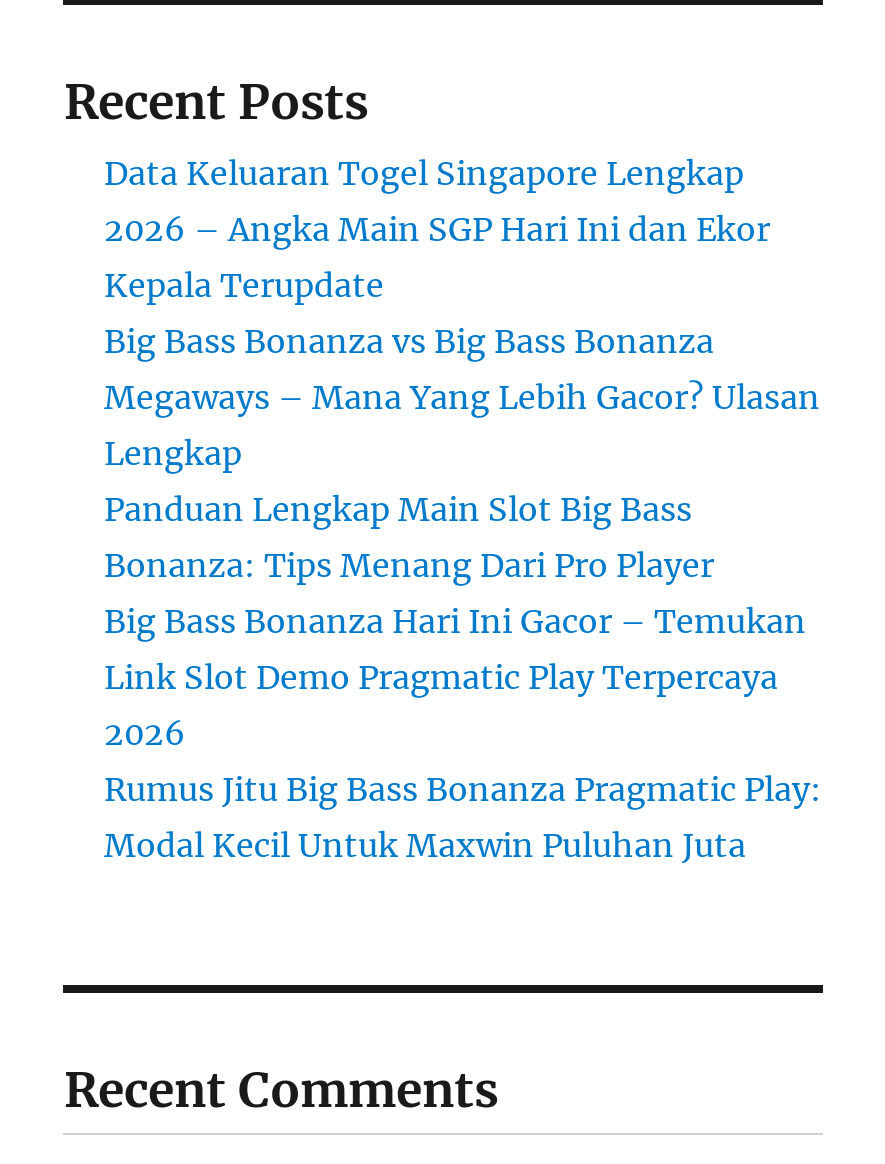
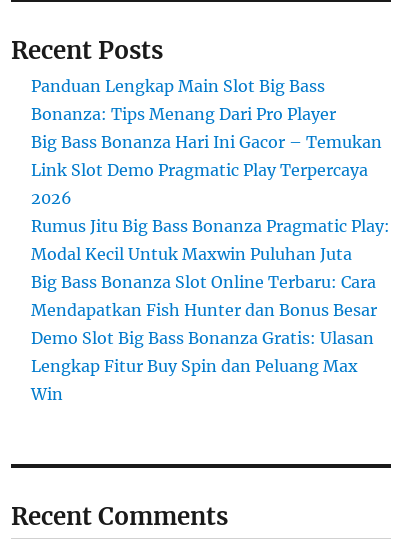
- Data Keluaran Togel Singapore Lengkap
- 2026 – Angka Main SGP Hari Ini dan Ekor
- Kepala Terupdate
- Big Bass Bonanza vs Big Bass Bonanza
- Megaways – Mana Yang Lebih Gacor? Ulasan
- Lengkap

moved up: Panduan Lengkap Main Slot Big Bass | Bonanza: Tips Menang Dari Pro Player | Big Bass Bonanza Hari Ini Gacor – Temukan | Link Slot Demo Pragmatic Play Terpercaya | 2026 | Rumus Jitu Big Bass Bonanza Pragmatic Play: | Modal Kecil Untuk Maxwin Puluhan Juta

+ Big Bass Bonanza Slot Online Terbaru: Cara
+ Mendapatkan Fish Hunter dan Bonus Besar
+ Demo Slot Big Bass Bonanza Gratis: Ulasan
+ Lengkap Fitur Buy Spin dan Peluang Max
+ Win
